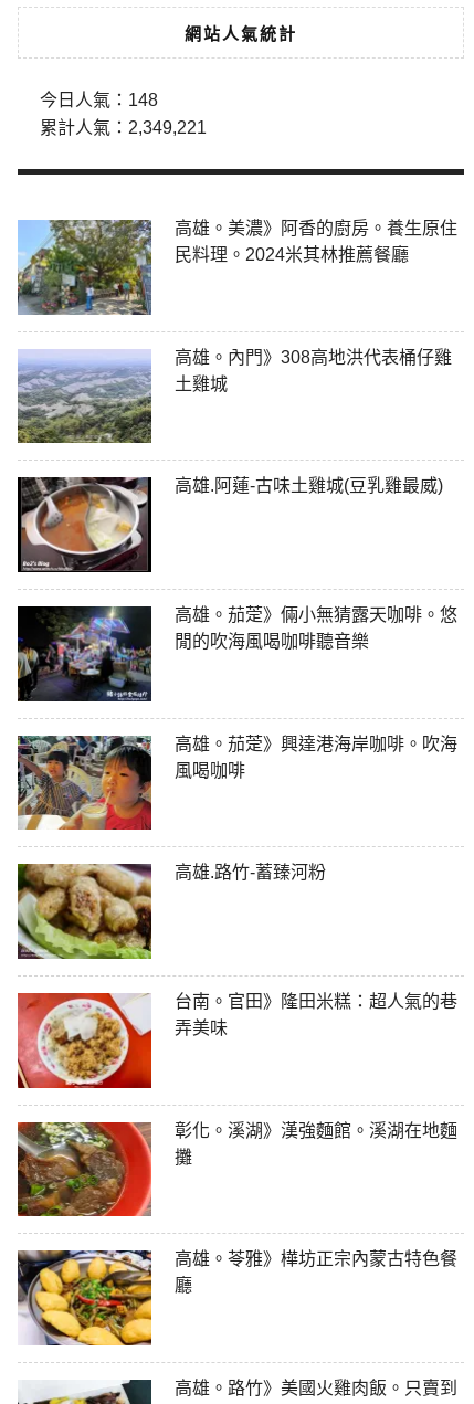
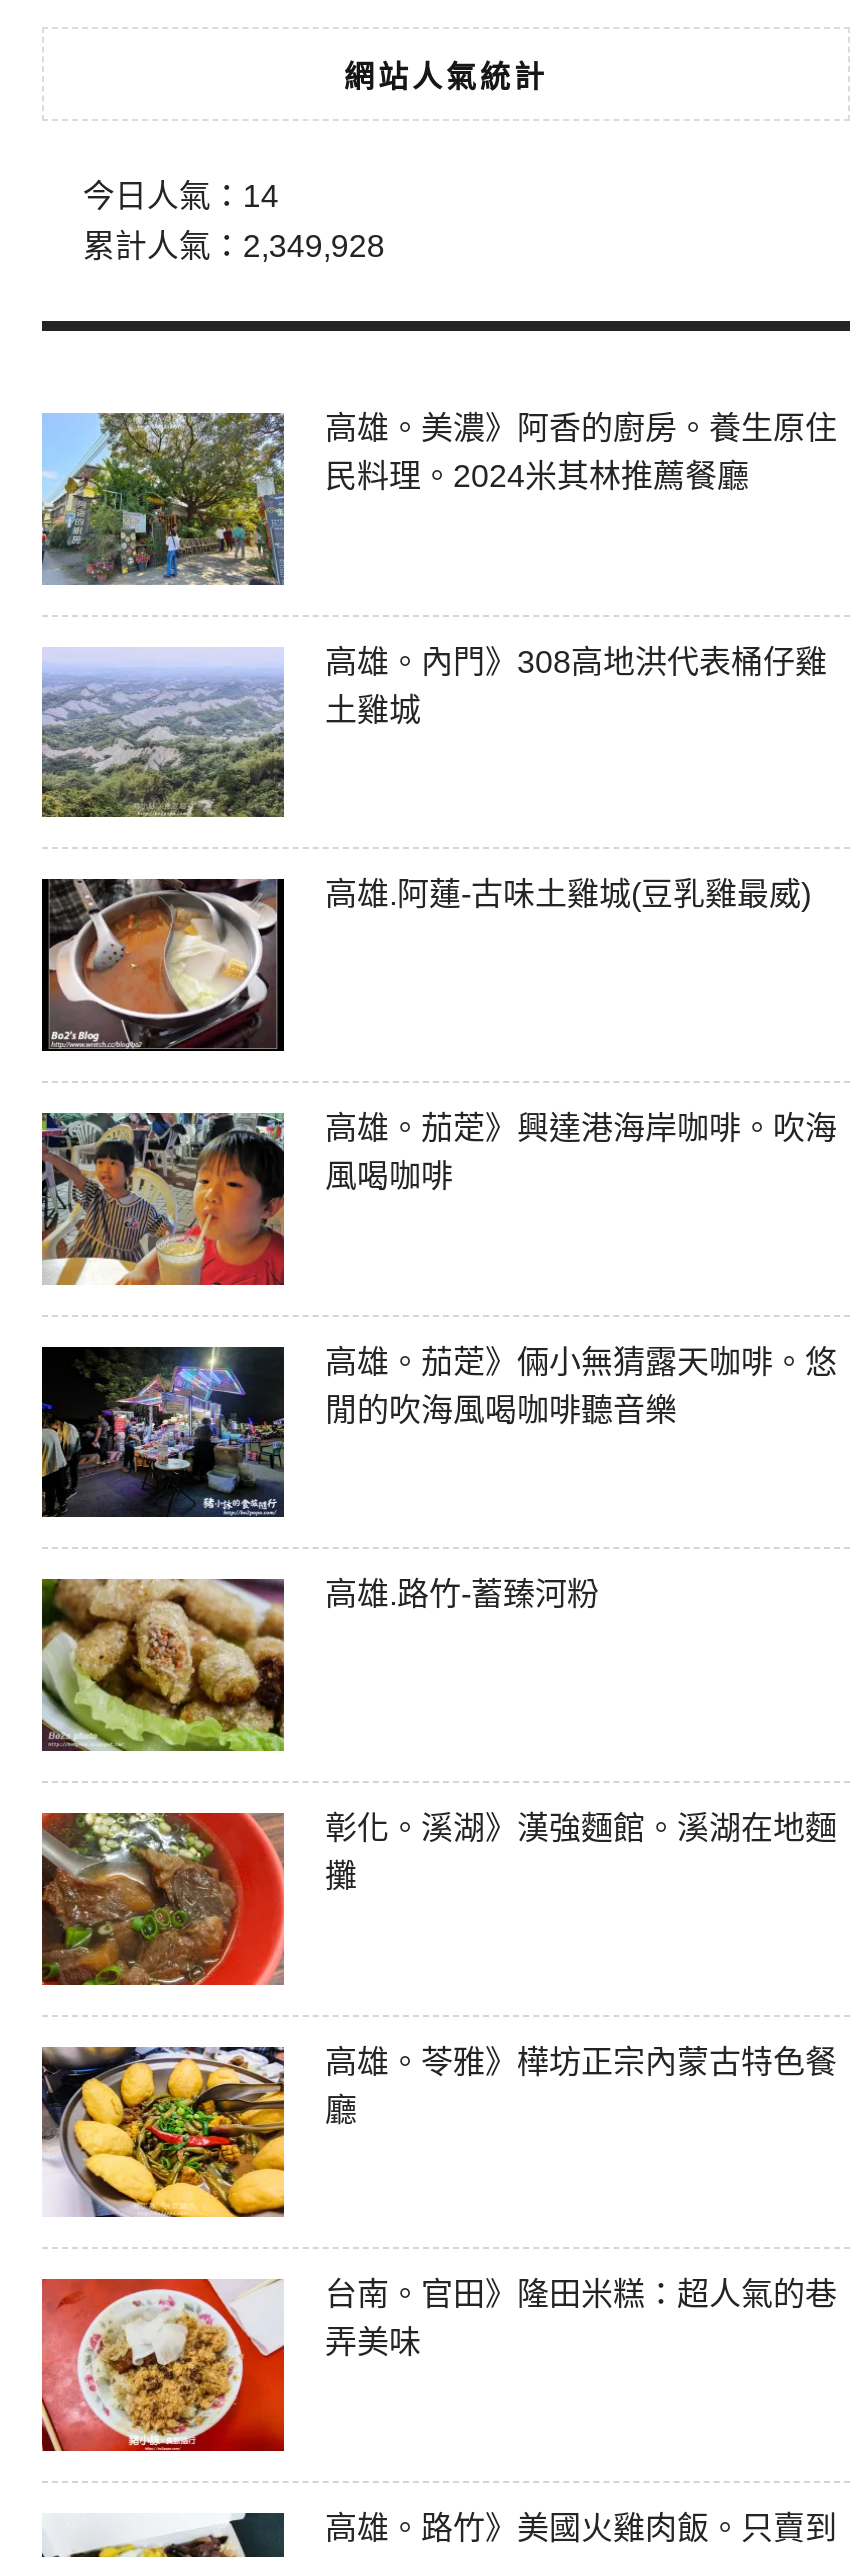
- 今日人氣：148
+ 今日人氣：14

- 累計人氣：2,349,221
+ 累計人氣：2,349,928

moved down: [image] | 高雄。茄萣》倆小無猜露天咖啡。悠 | 閒的吹海風喝咖啡聽音樂

moved up: [image] | 高雄。茄萣》興達港海岸咖啡。吹海 | 風喝咖啡

moved down: [image] | 台南。官田》隆田米糕：超人氣的巷 | 弄美味

moved up: [image] | 彰化。溪湖》漢強麵館。溪湖在地麵 | 攤 | 高雄。苓雅》樺坊正宗內蒙古特色餐 | 廳

moved up: [image]
